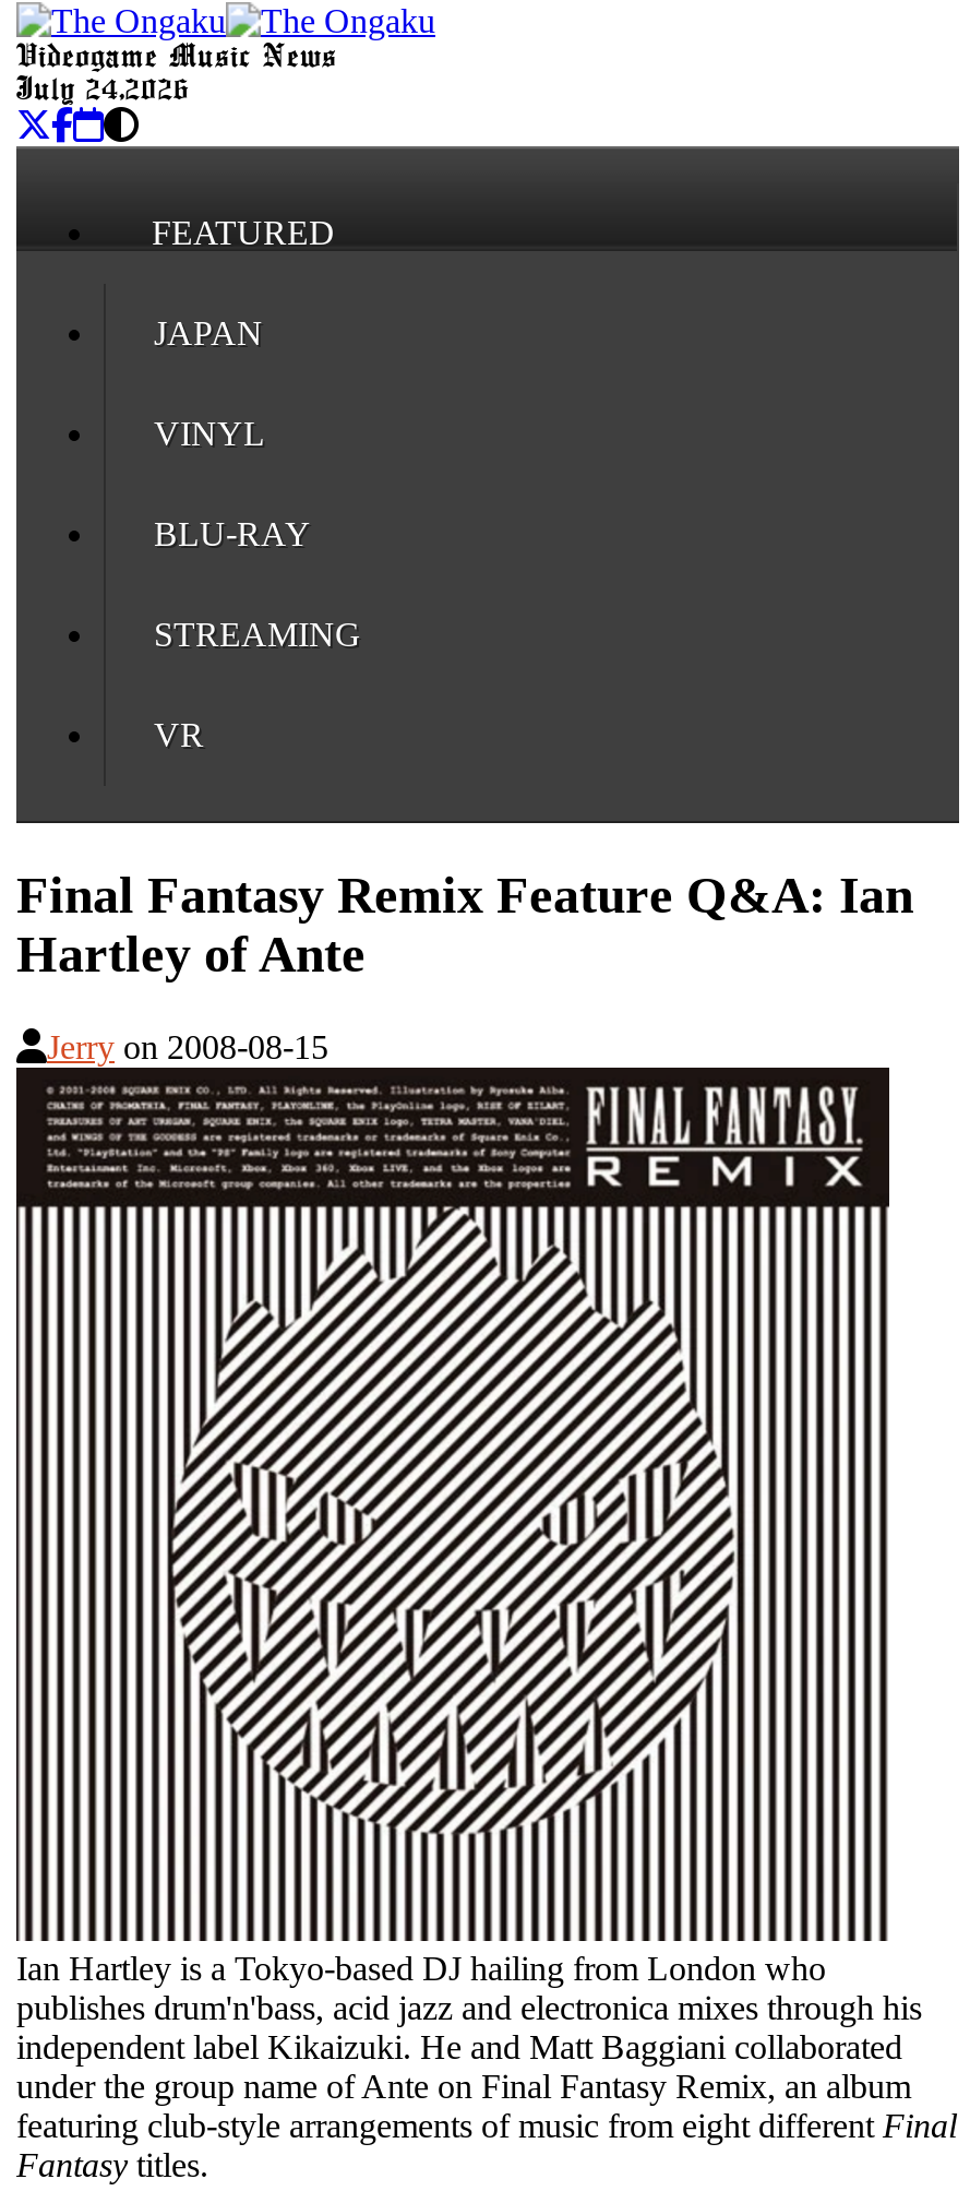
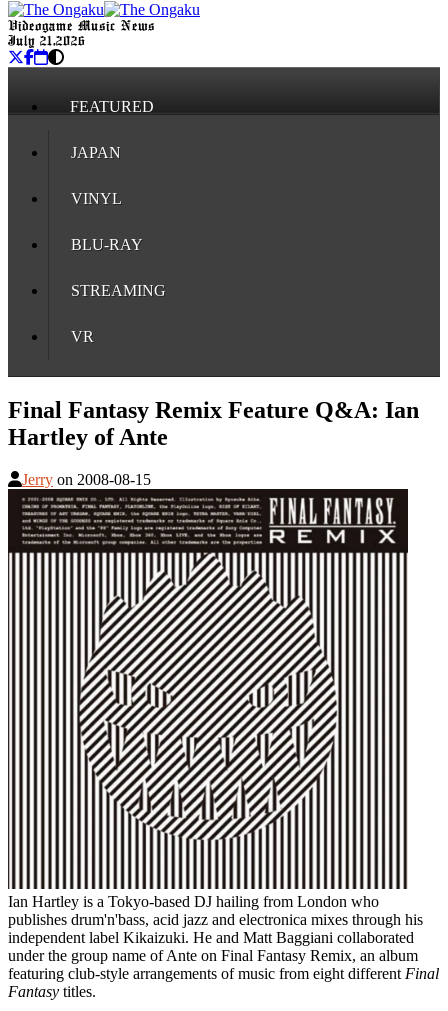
- July 24, 2026
+ July 21, 2026
